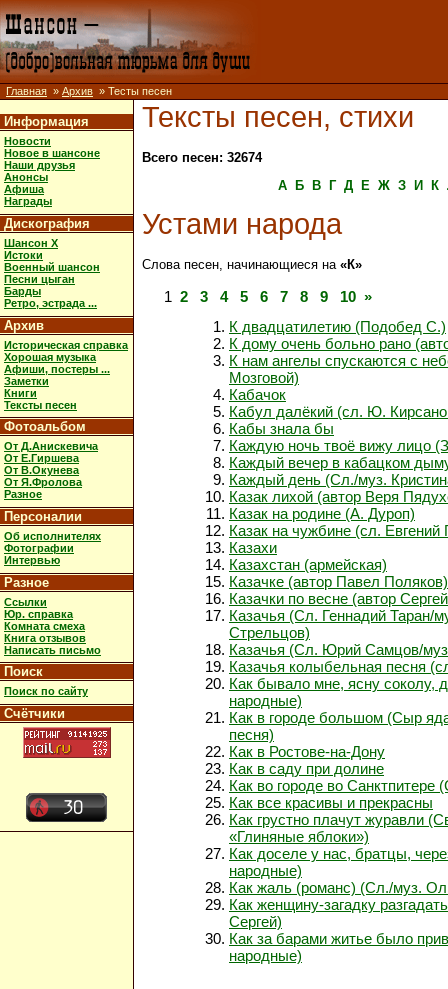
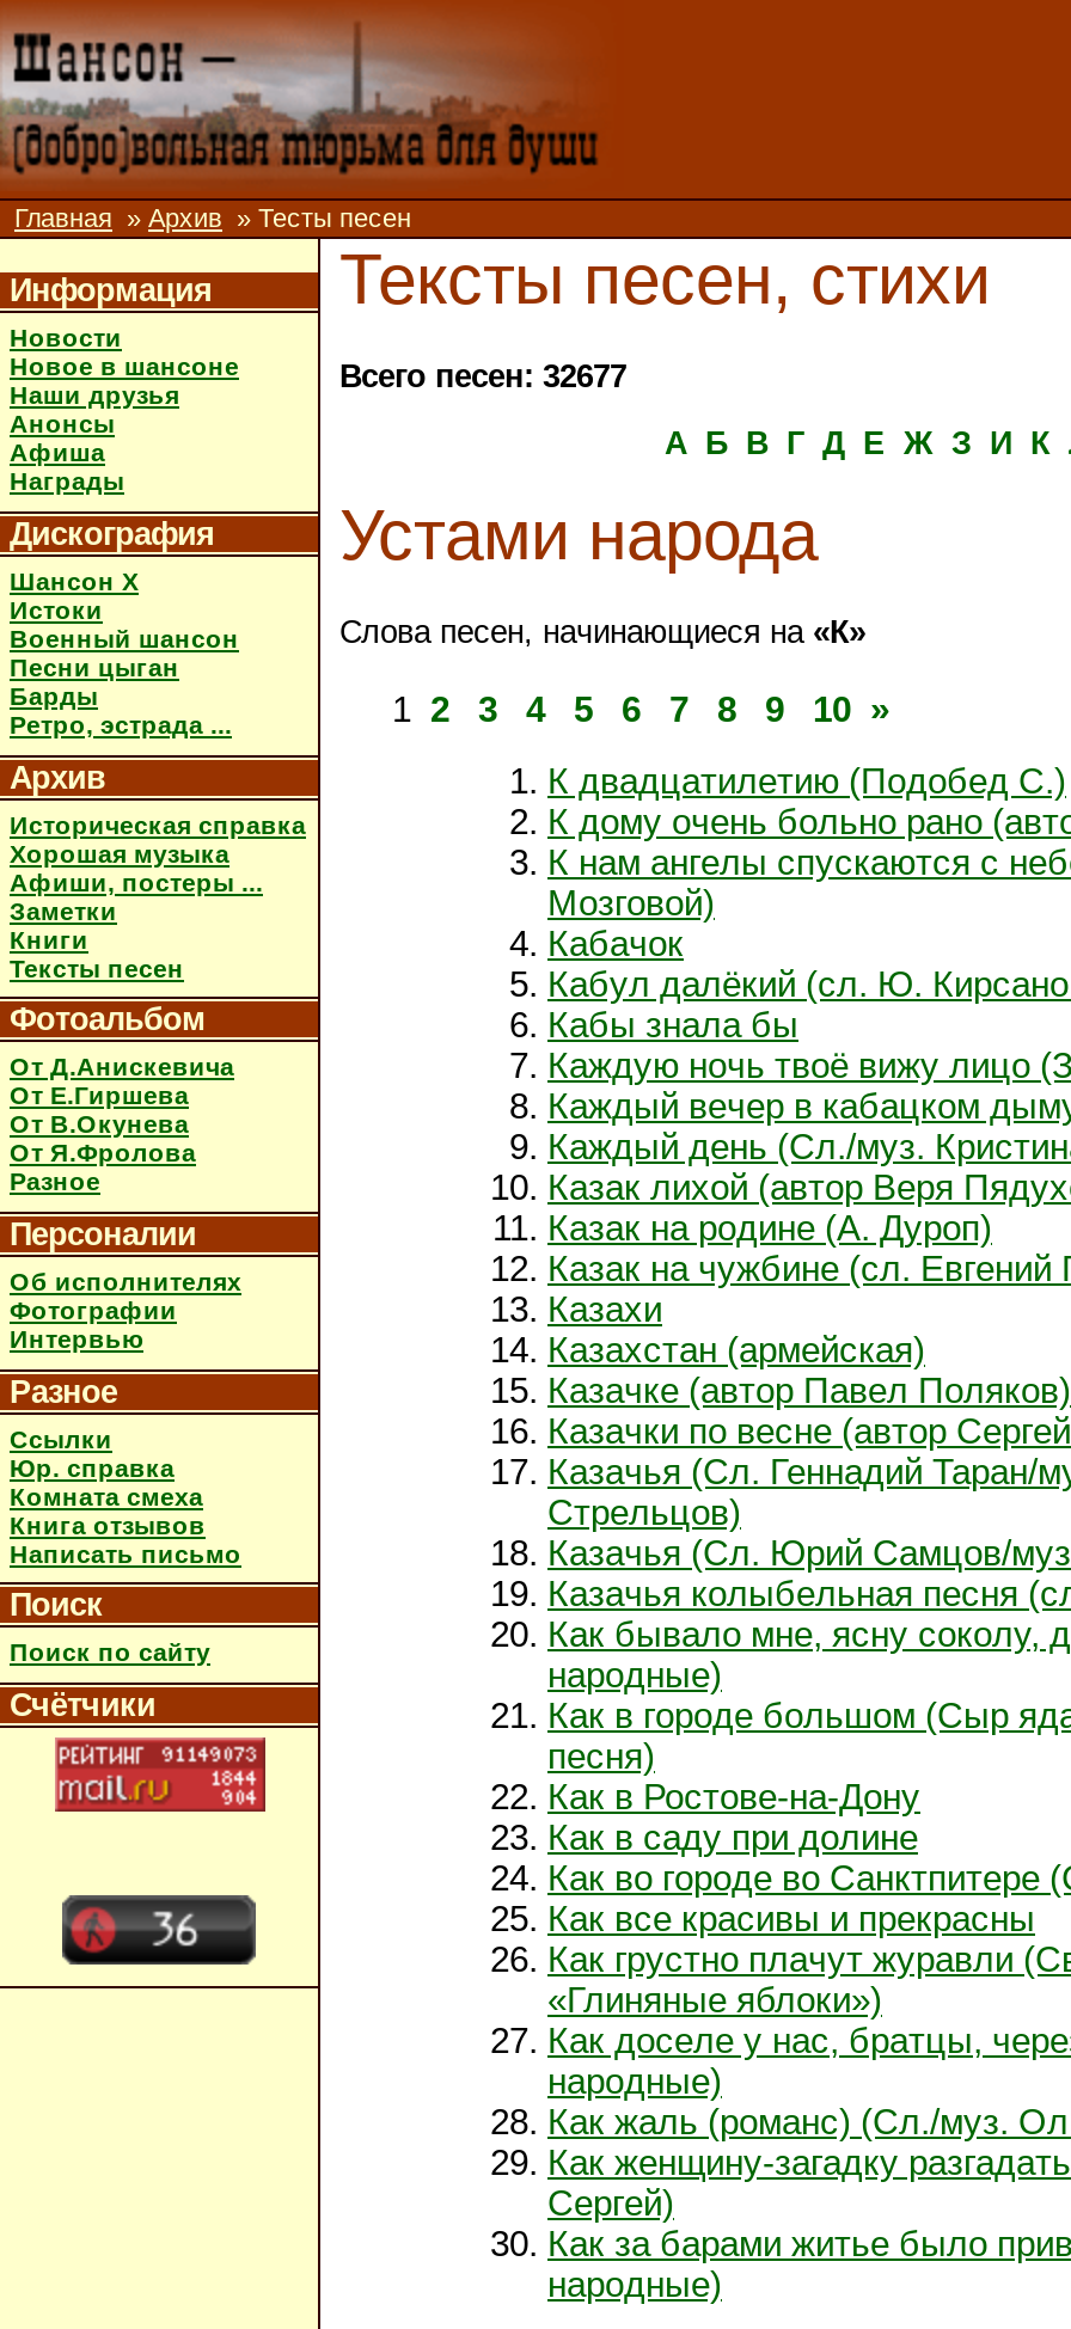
- Всего песен: 32674
+ Всего песен: 32677
